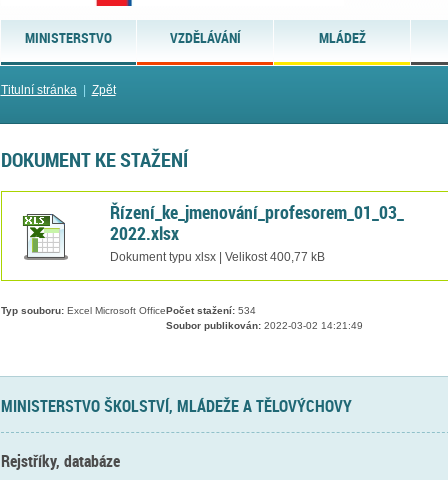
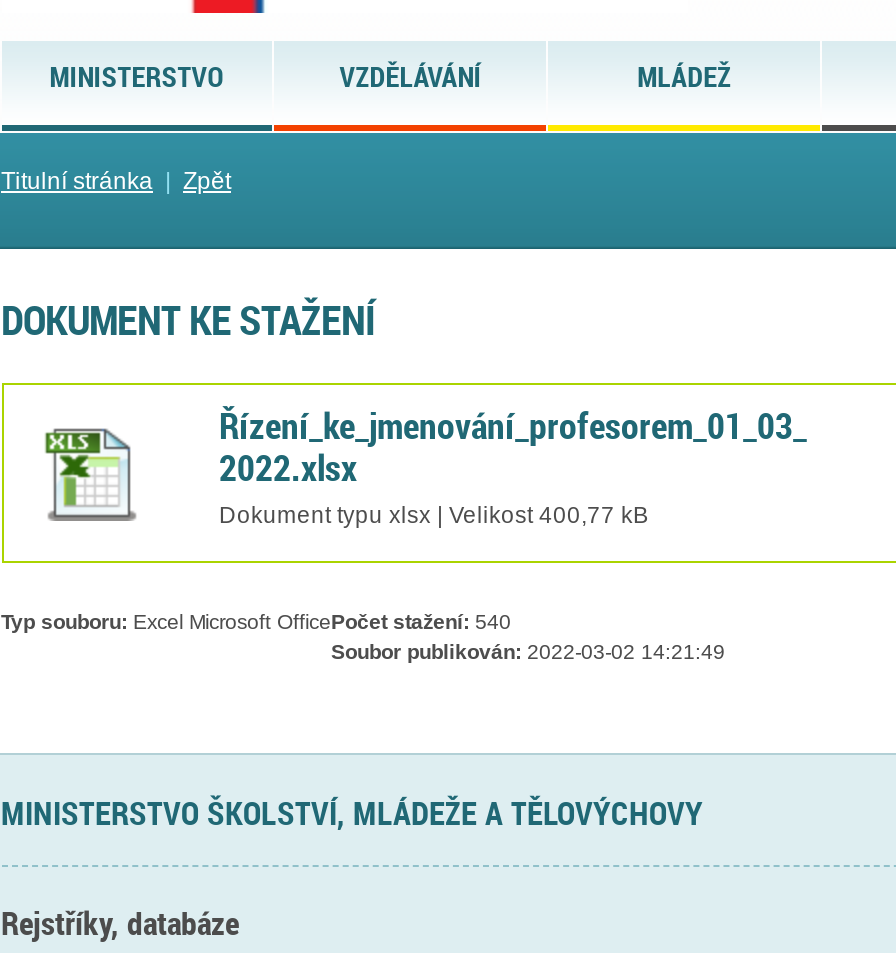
- Typ souboru: Excel Microsoft OfficePočet stažení: 534
+ Typ souboru: Excel Microsoft OfficePočet stažení: 540
